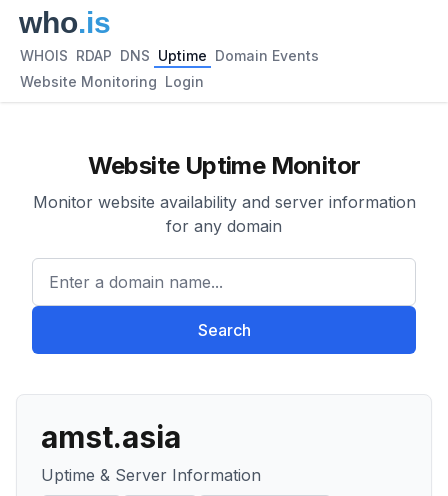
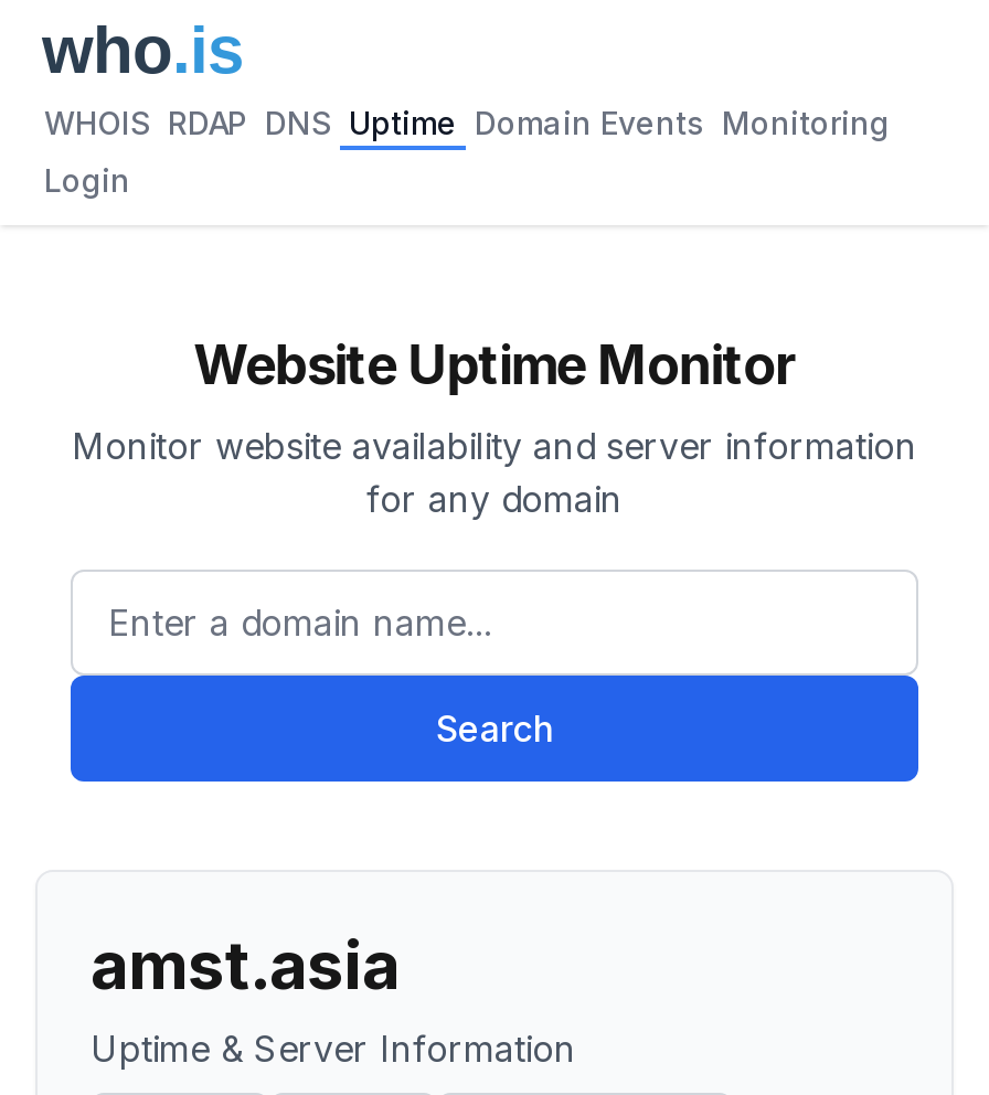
- WHOIS RDAP DNS Uptime Domain Events
+ WHOIS RDAP DNS Uptime Domain Events Monitoring

- Website Monitoring Login
+ Login
